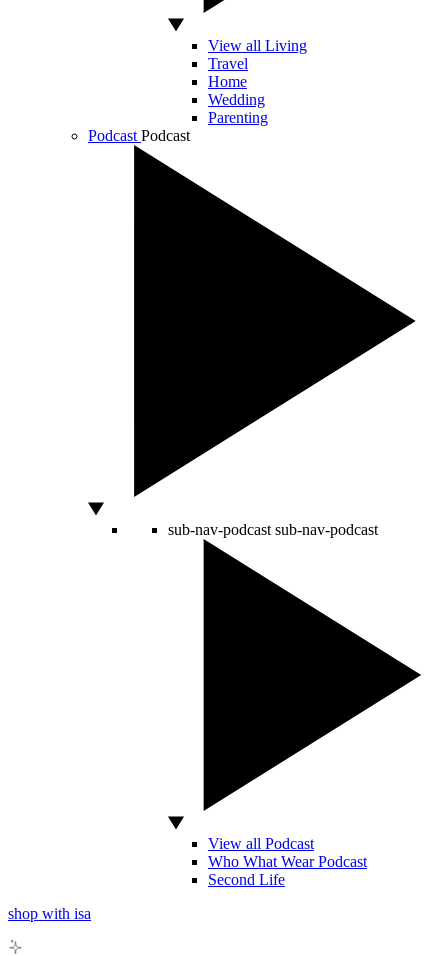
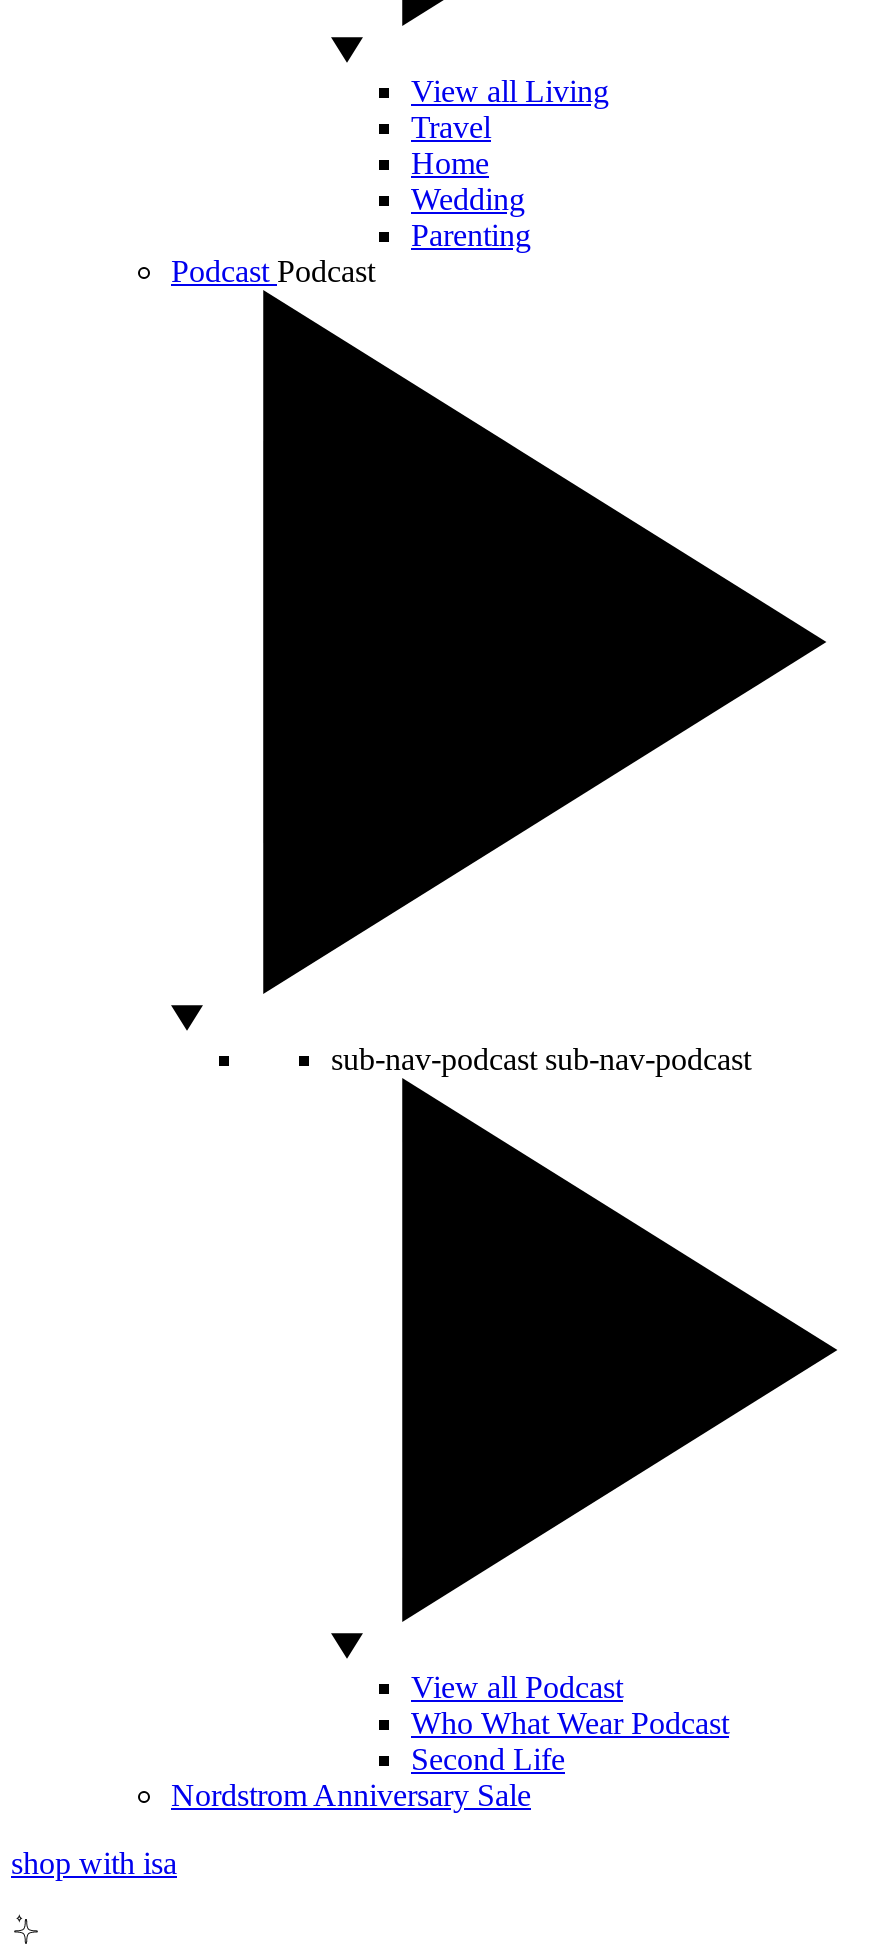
+ Nordstrom Anniversary Sale
